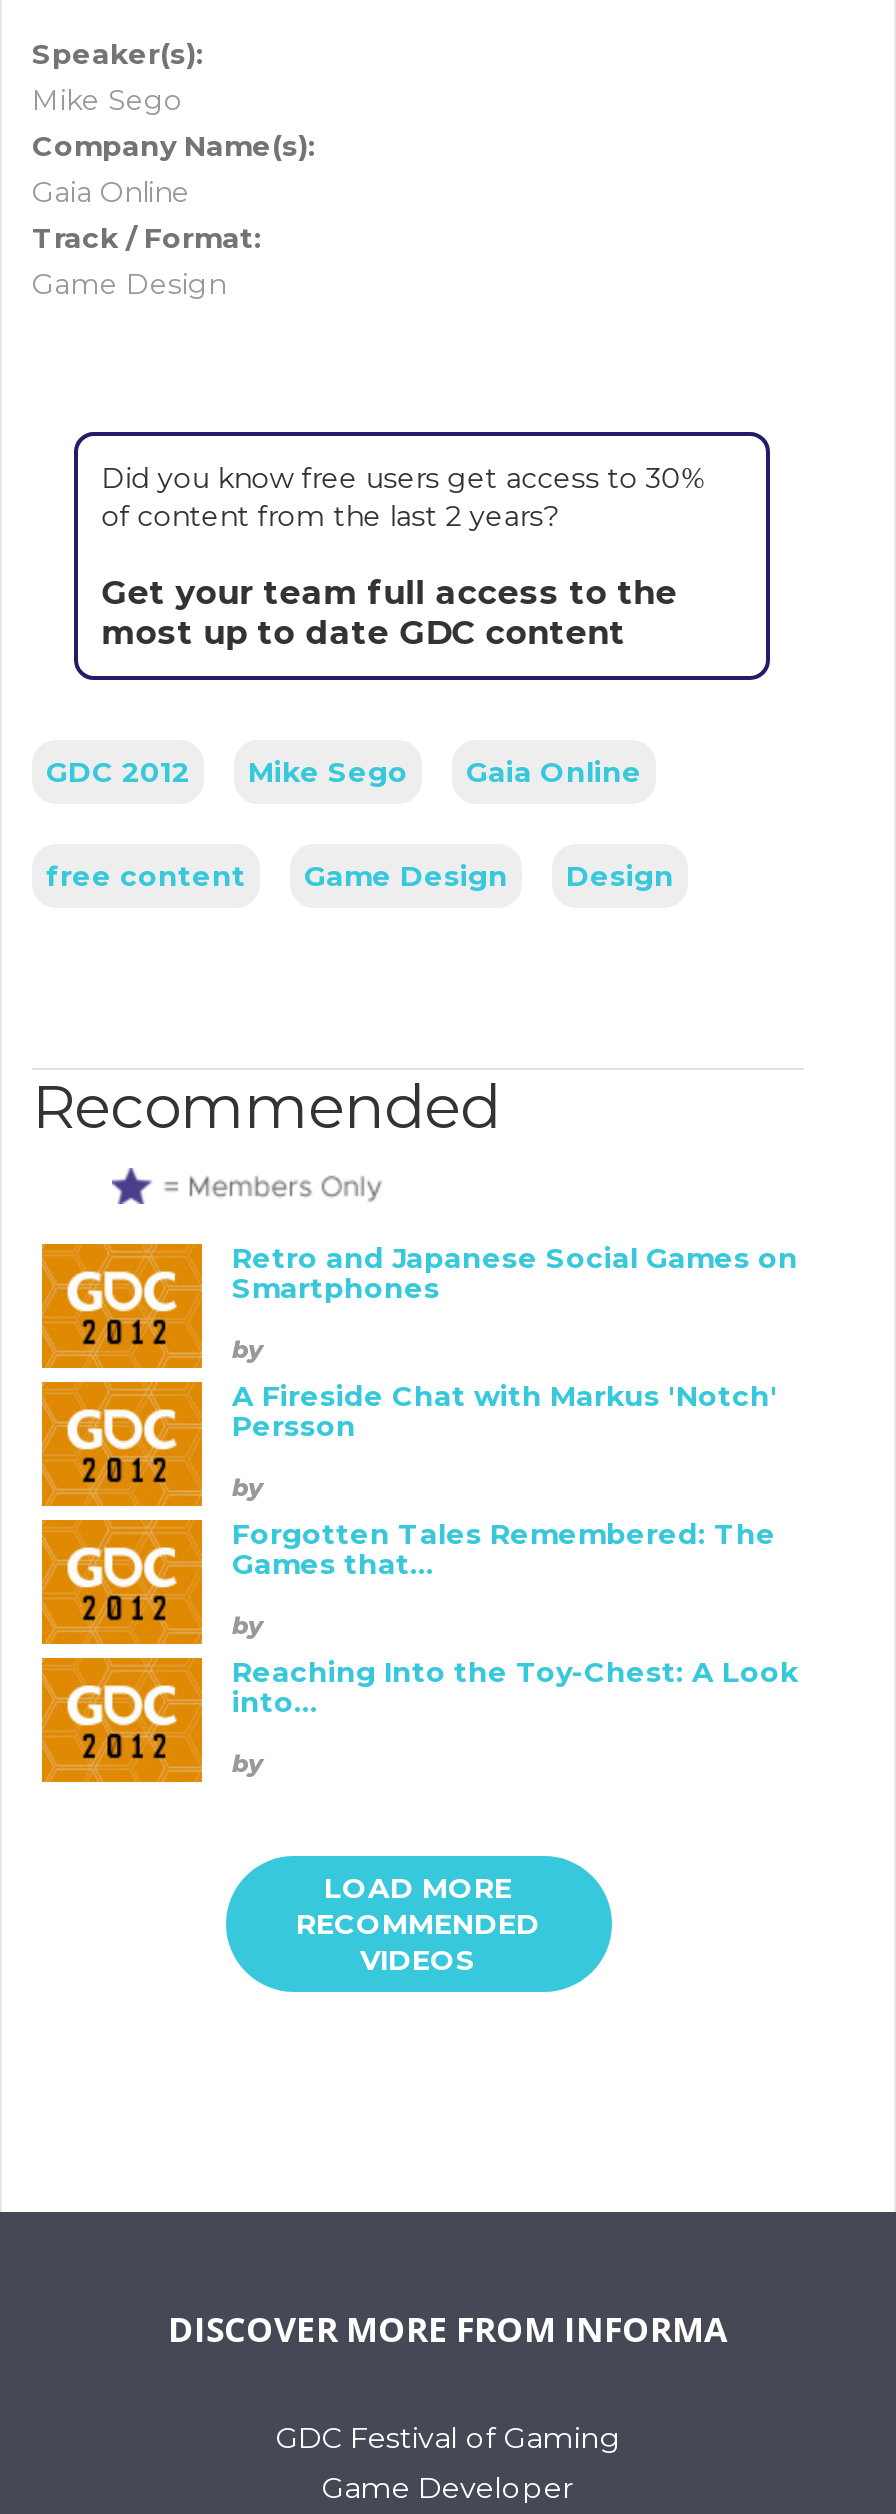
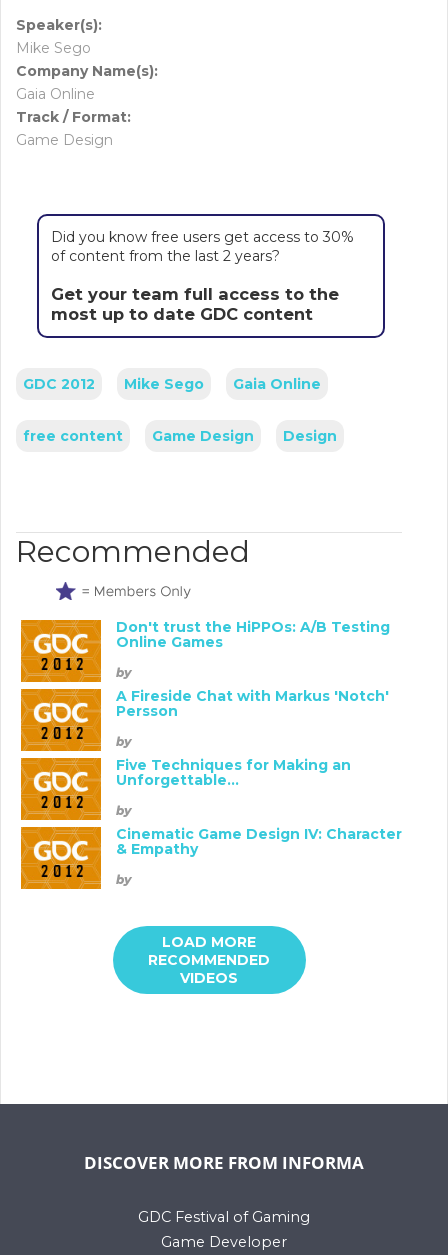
- Retro and Japanese Social Games on
- Smartphones
+ Don't trust the HiPPOs: A/B Testing
+ Online Games

- Forgotten Tales Remembered: The
- Games that...
+ Five Techniques for Making an
+ Unforgettable...

- Reaching Into the Toy-Chest: A Look
- into...
+ Cinematic Game Design IV: Character
+ & Empathy
